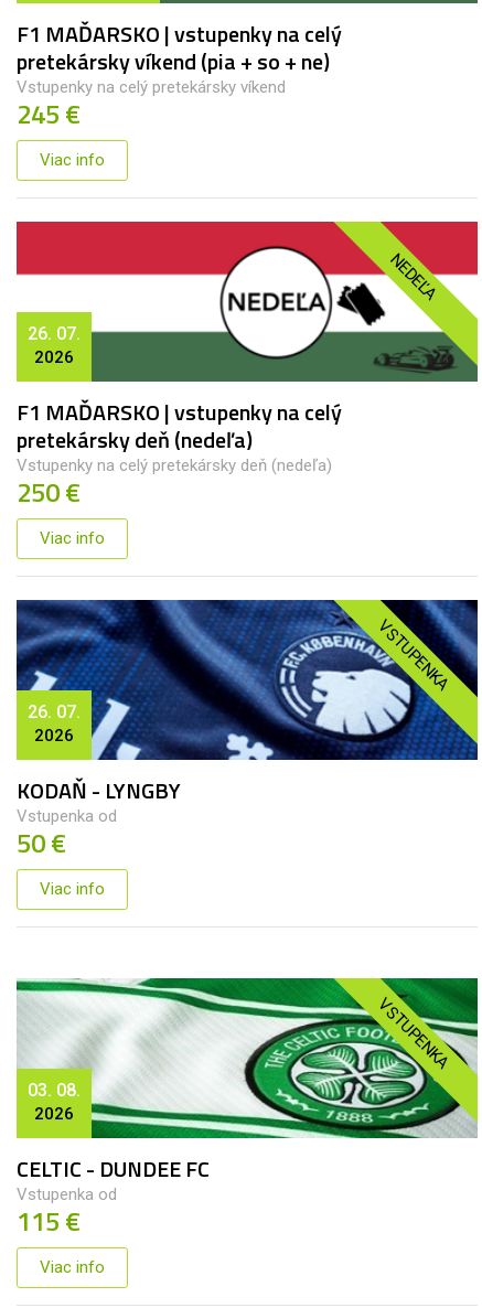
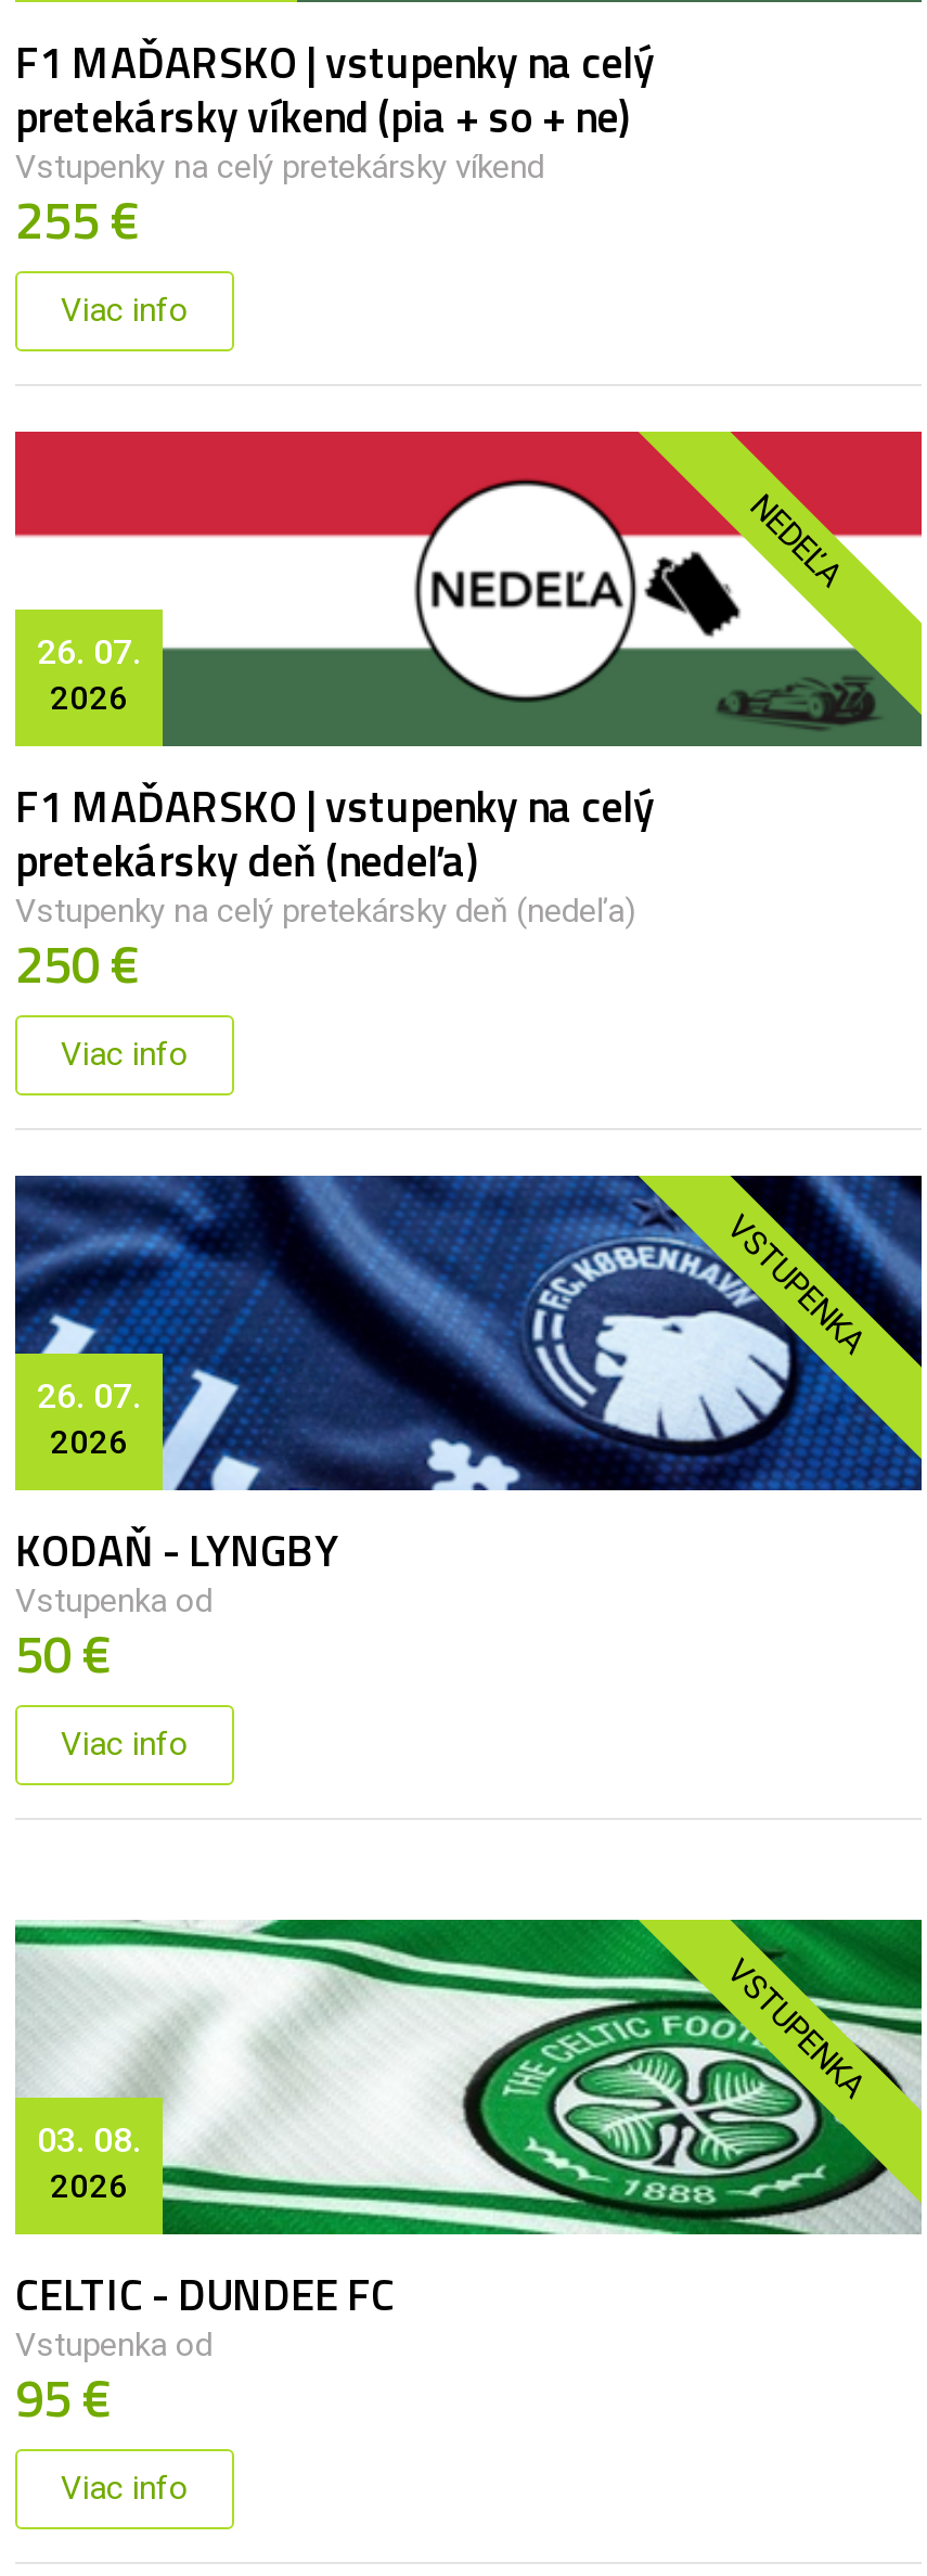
- 245 €
+ 255 €

- 115 €
+ 95 €
